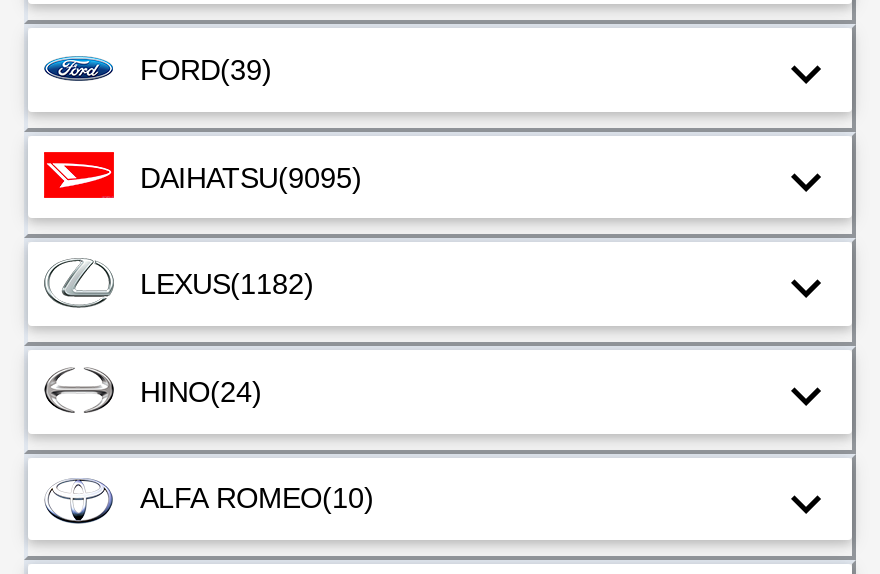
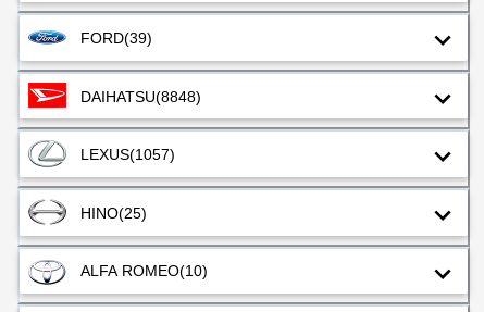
- DAIHATSU(9095)
+ DAIHATSU(8848)

- LEXUS(1182)
+ LEXUS(1057)

- HINO(24)
+ HINO(25)
